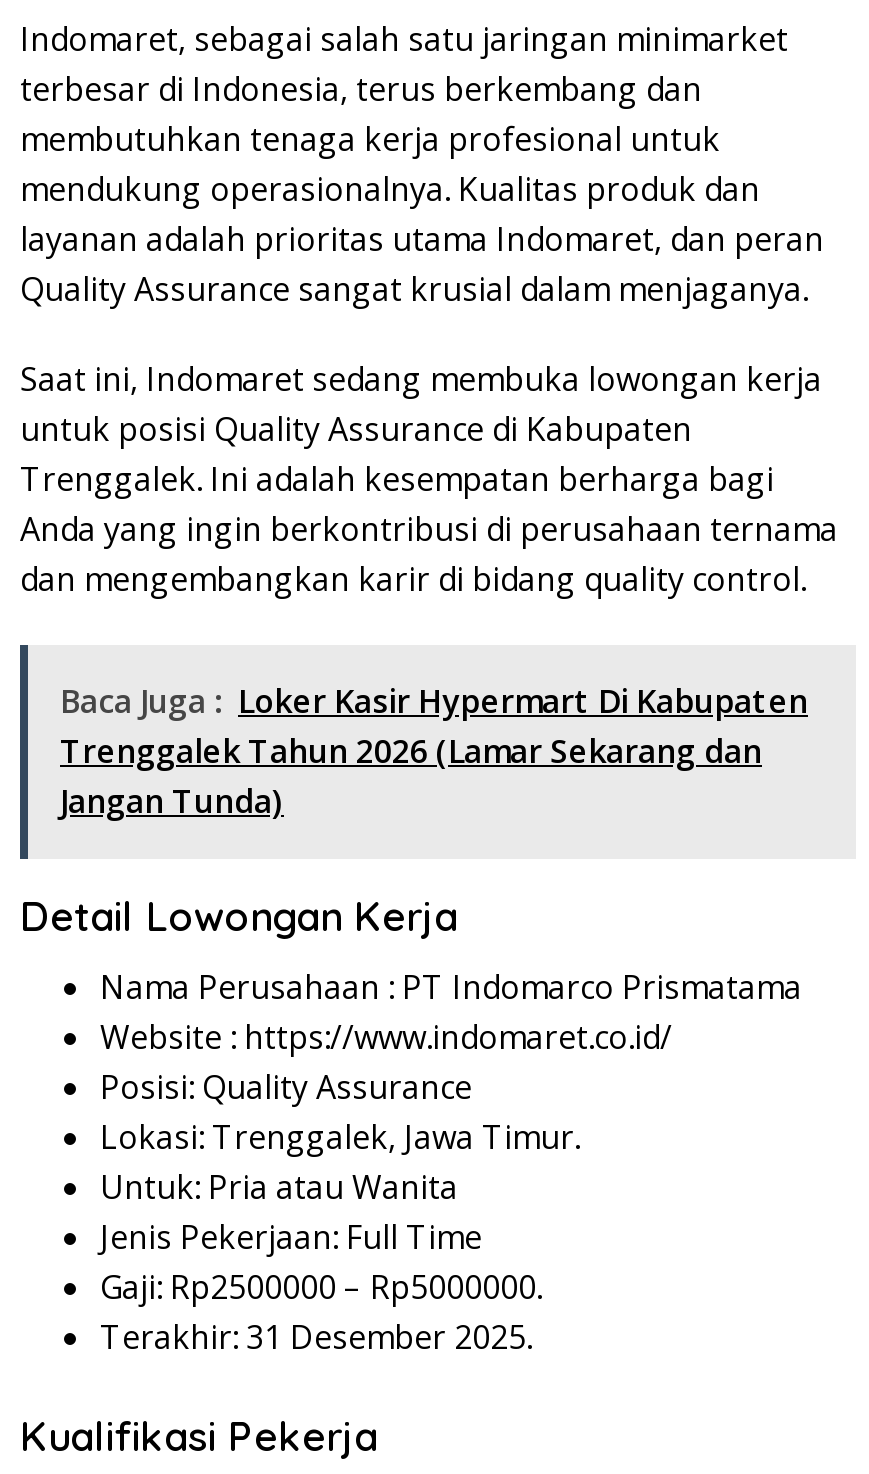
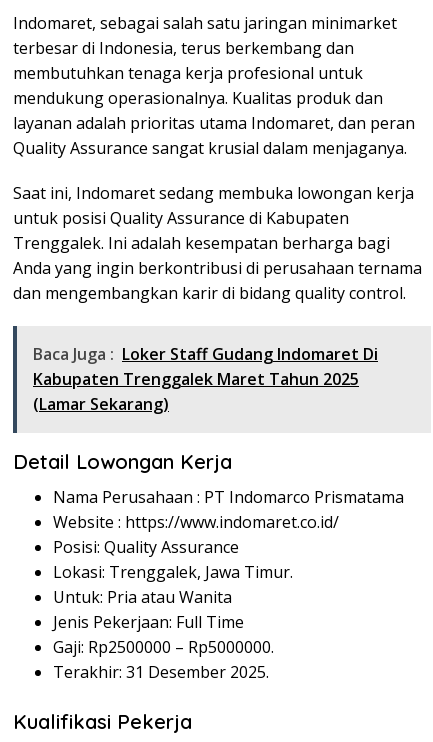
- Baca Juga : Loker Kasir Hypermart Di Kabupaten
- Trenggalek Tahun 2026 (Lamar Sekarang dan
- Jangan Tunda)
+ Baca Juga : Loker Staff Gudang Indomaret Di
+ Kabupaten Trenggalek Maret Tahun 2025
+ (Lamar Sekarang)
